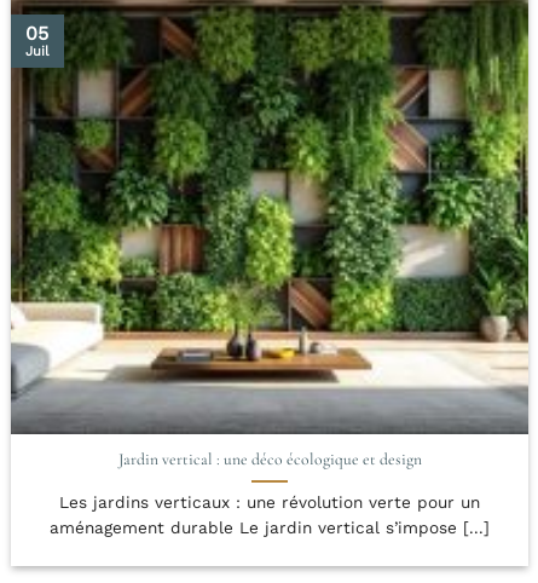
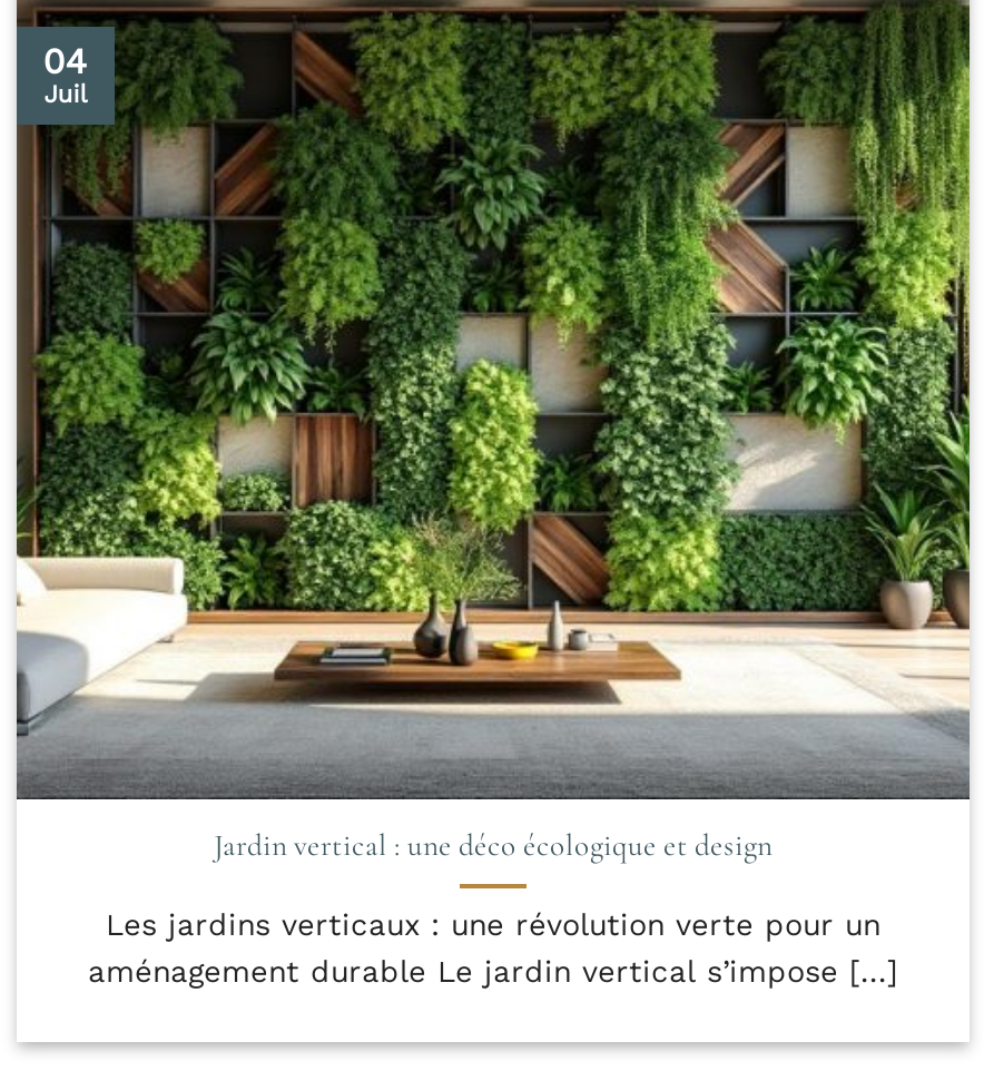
- 05
+ 04
